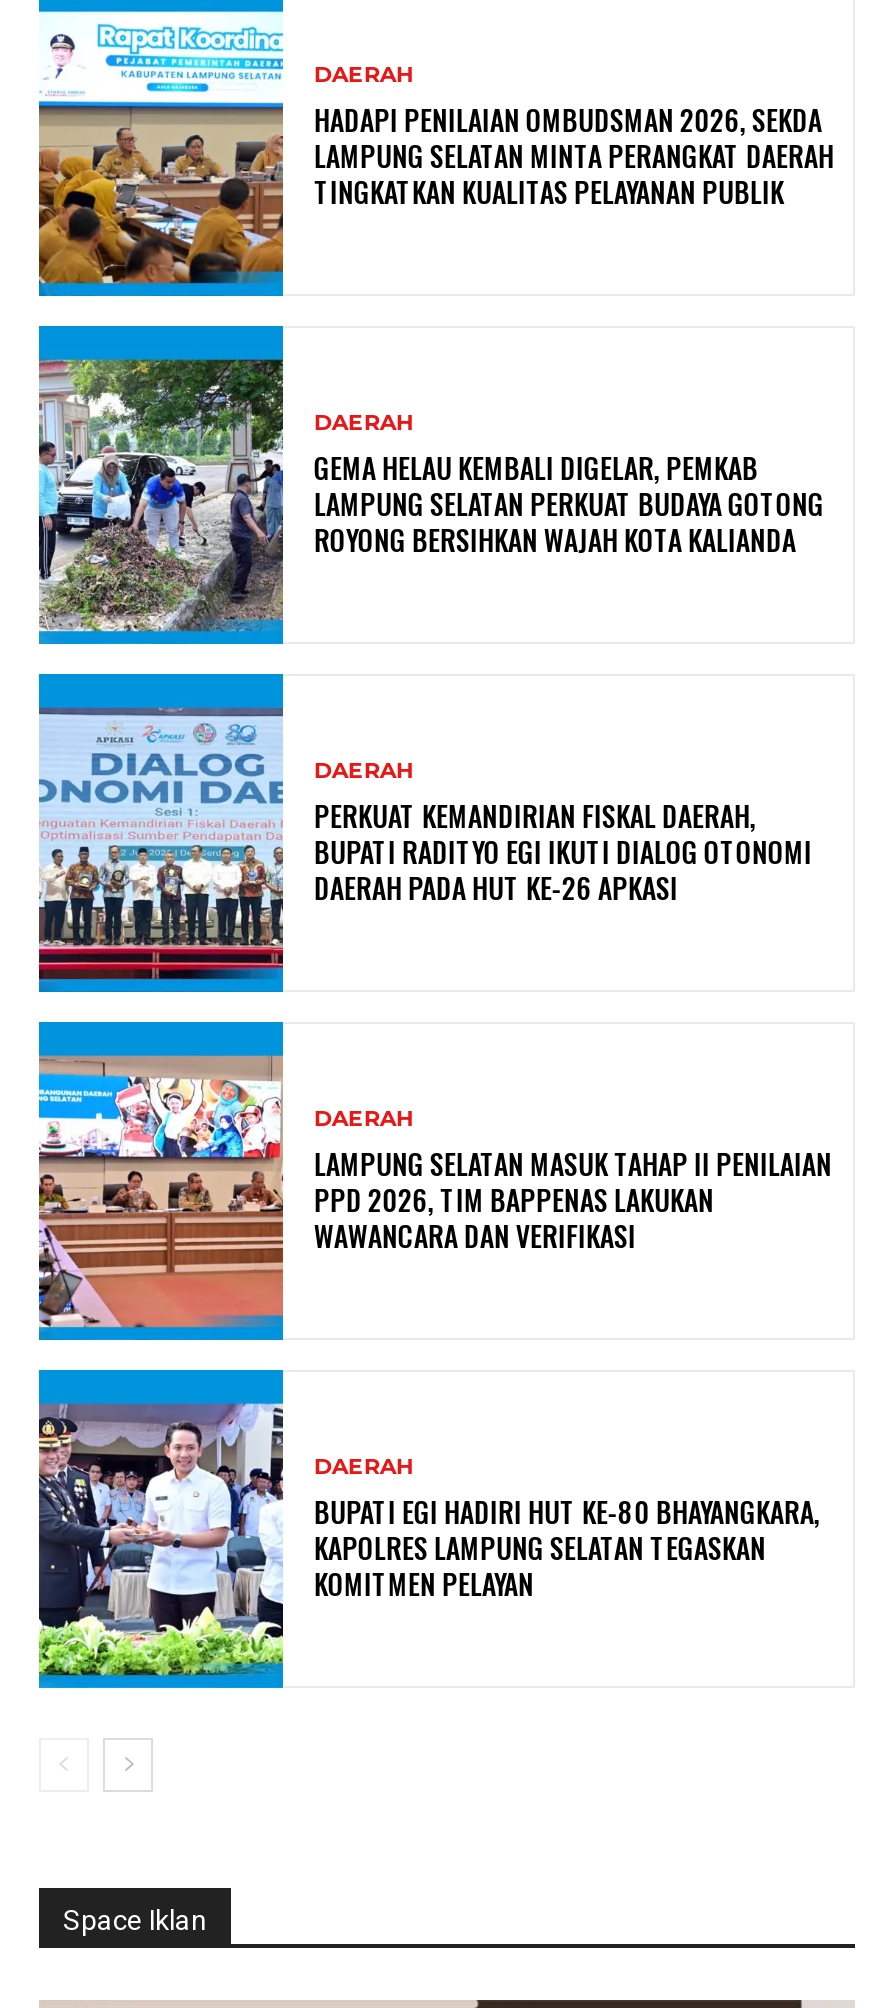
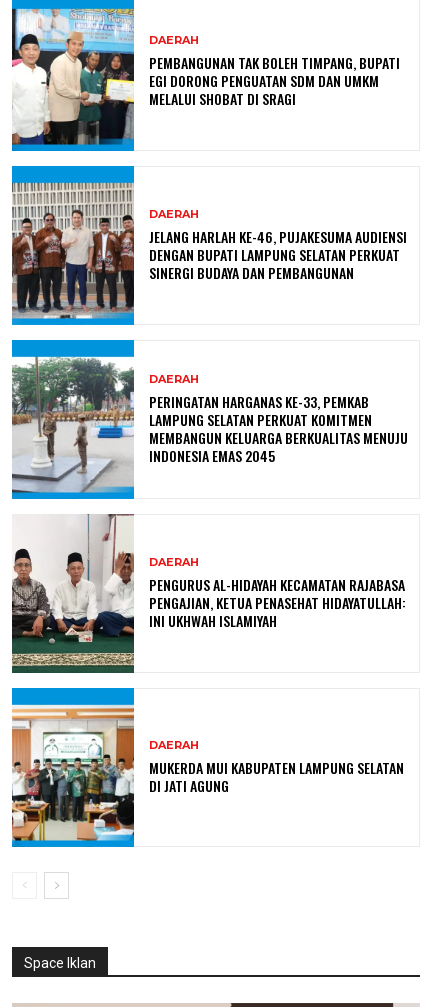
- [image]
- HADAPI PENILAIAN OMBUDSMAN 2026, SEKDA
- LAMPUNG SELATAN MINTA PERANGKAT DAERAH
- TINGKATKAN KUALITAS PELAYANAN PUBLIK
+ [image]
+ PEMBANGUNAN TAK BOLEH TIMPANG, BUPATI
+ EGI DORONG PENGUATAN SDM DAN UMKM
+ MELALUI SHOBAT DI SRAGI

- [image]
- GEMA HELAU KEMBALI DIGELAR, PEMKAB
- LAMPUNG SELATAN PERKUAT BUDAYA GOTONG
- ROYONG BERSIHKAN WAJAH KOTA KALIANDA
+ [image]
+ JELANG HARLAH KE-46, PUJAKESUMA AUDIENSI
+ DENGAN BUPATI LAMPUNG SELATAN PERKUAT
+ SINERGI BUDAYA DAN PEMBANGUNAN

- [image]
- PERKUAT KEMANDIRIAN FISKAL DAERAH,
- BUPATI RADITYO EGI IKUTI DIALOG OTONOMI
- DAERAH PADA HUT KE-26 APKASI
+ [image]
+ PERINGATAN HARGANAS KE-33, PEMKAB
+ LAMPUNG SELATAN PERKUAT KOMITMEN
+ MEMBANGUN KELUARGA BERKUALITAS MENUJU
+ INDONESIA EMAS 2045

- [image]
- LAMPUNG SELATAN MASUK TAHAP II PENILAIAN
- PPD 2026, TIM BAPPENAS LAKUKAN
- WAWANCARA DAN VERIFIKASI
+ [image]
+ PENGURUS AL-HIDAYAH KECAMATAN RAJABASA
+ PENGAJIAN, KETUA PENASEHAT HIDAYATULLAH:
+ INI UKHWAH ISLAMIYAH

- [image]
- BUPATI EGI HADIRI HUT KE-80 BHAYANGKARA,
- KAPOLRES LAMPUNG SELATAN TEGASKAN
- KOMITMEN PELAYAN
+ [image]
+ MUKERDA MUI KABUPATEN LAMPUNG SELATAN
+ DI JATI AGUNG
